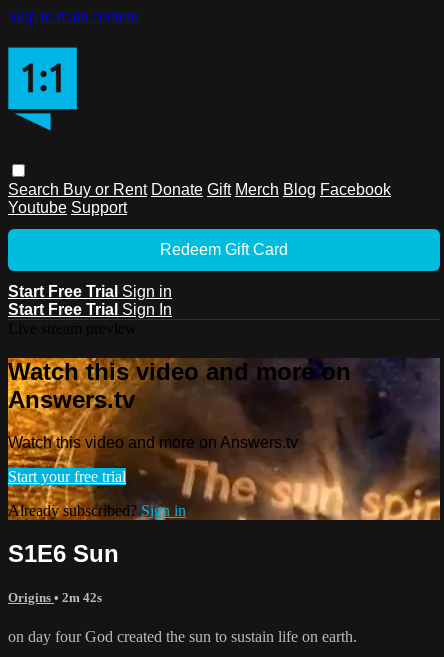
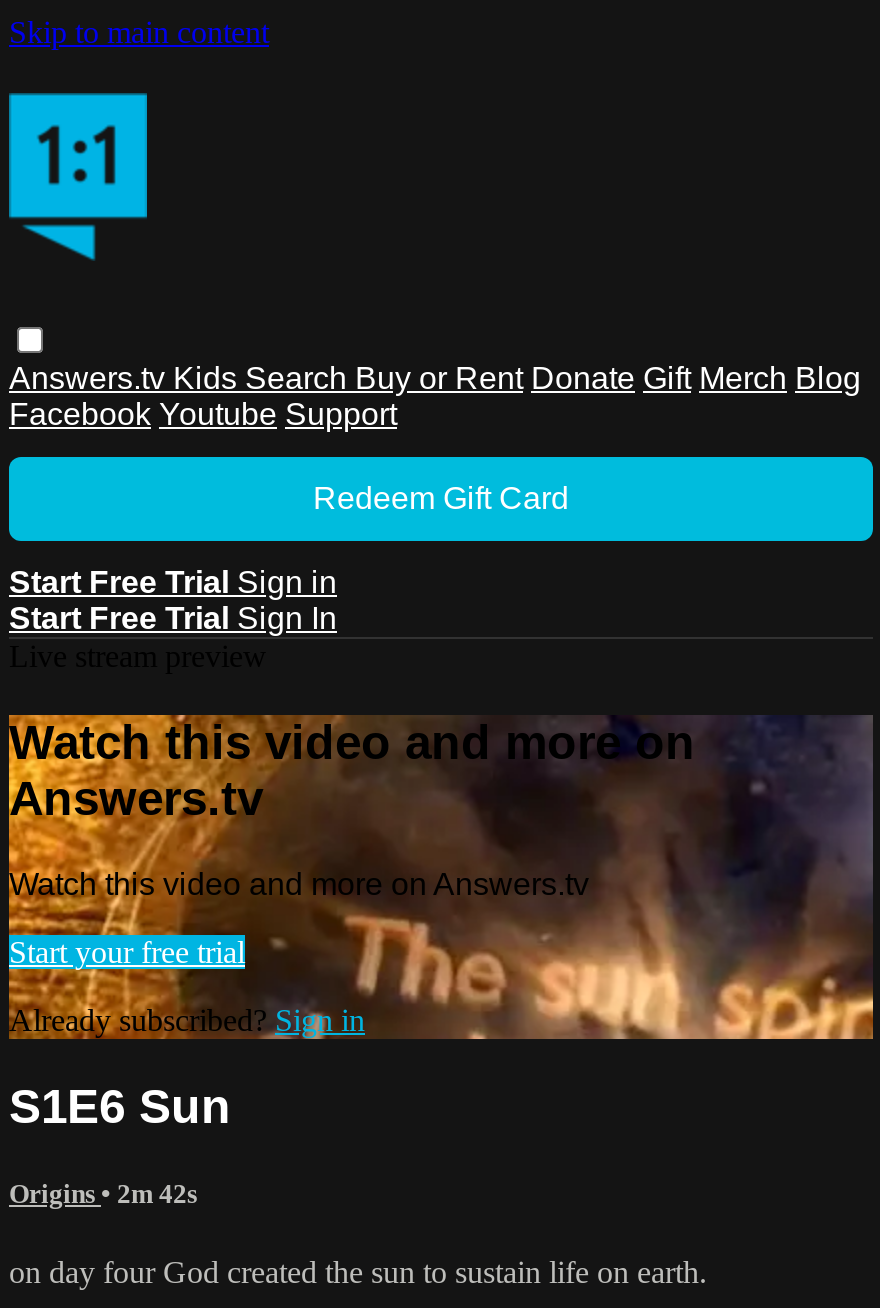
- Search Buy or Rent Donate Gift Merch Blog Facebook
- Youtube Support
+ Answers.tv Kids Search Buy or Rent Donate Gift Merch Blog
+ Facebook Youtube Support
